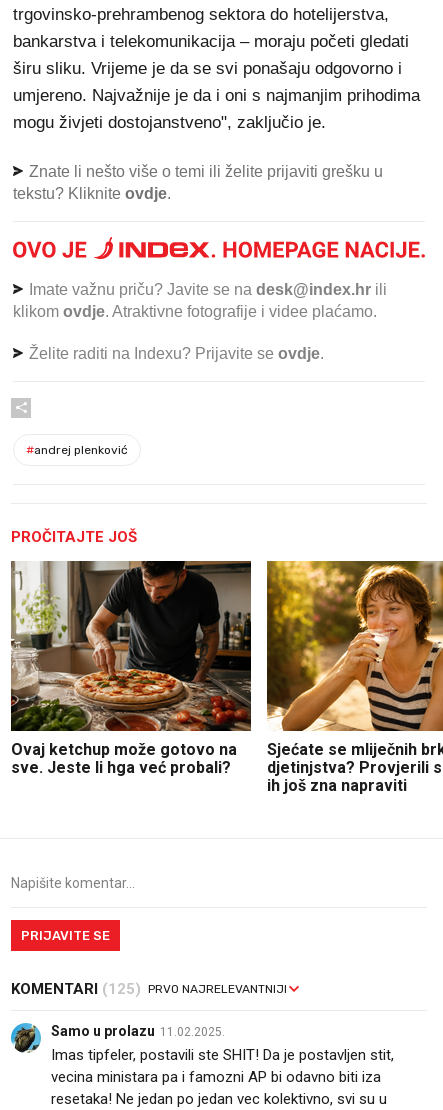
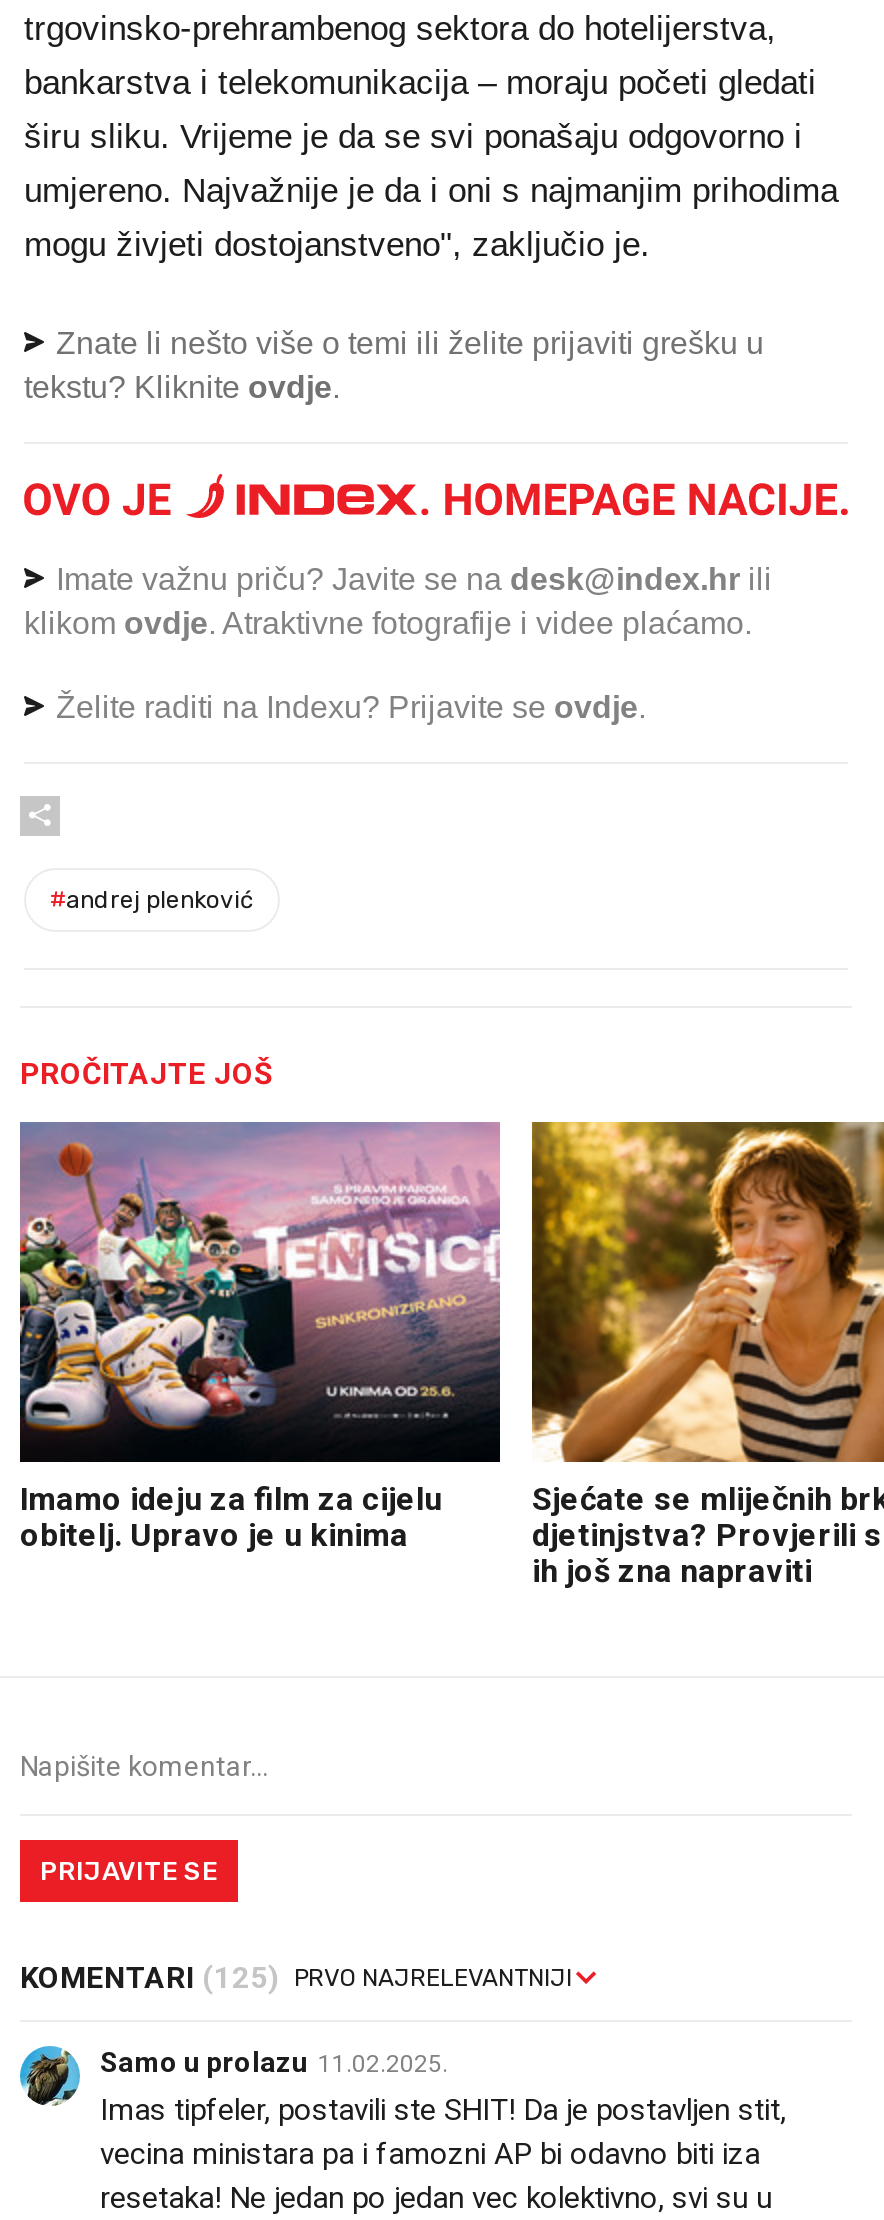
- [image]
- Ovaj ketchup može gotovo na
- sve. Jeste li hga već probali?
+ [image]
+ Imamo ideju za film za cijelu
+ obitelj. Upravo je u kinima
